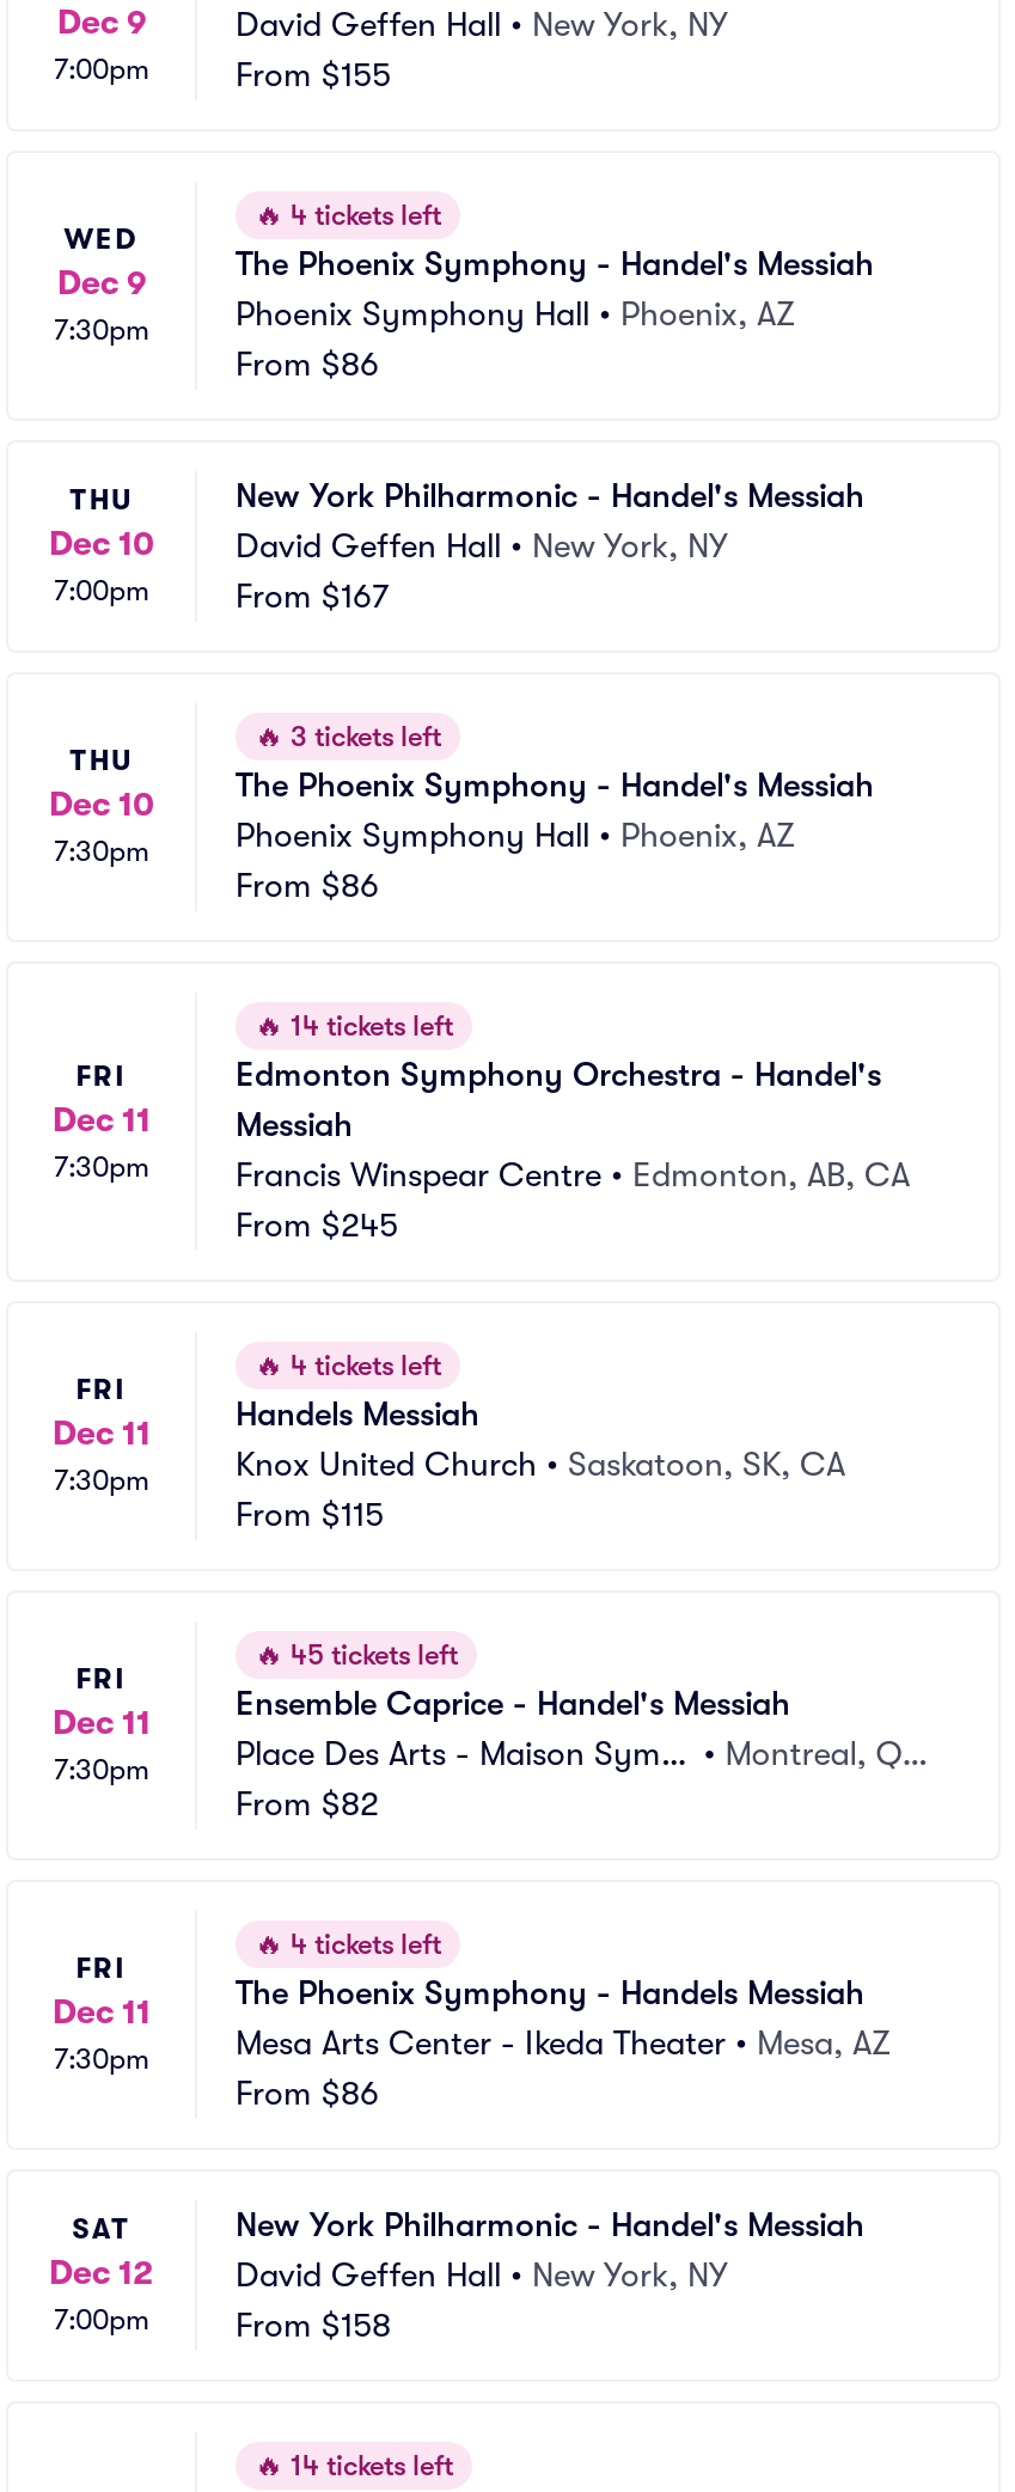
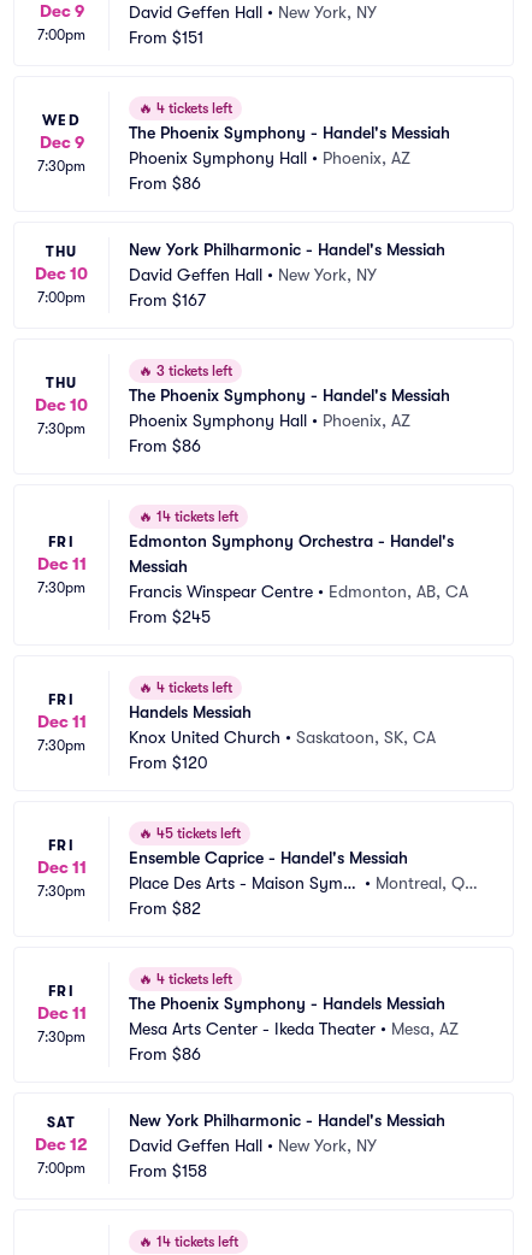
- From $155
+ From $151

- From $115
+ From $120
